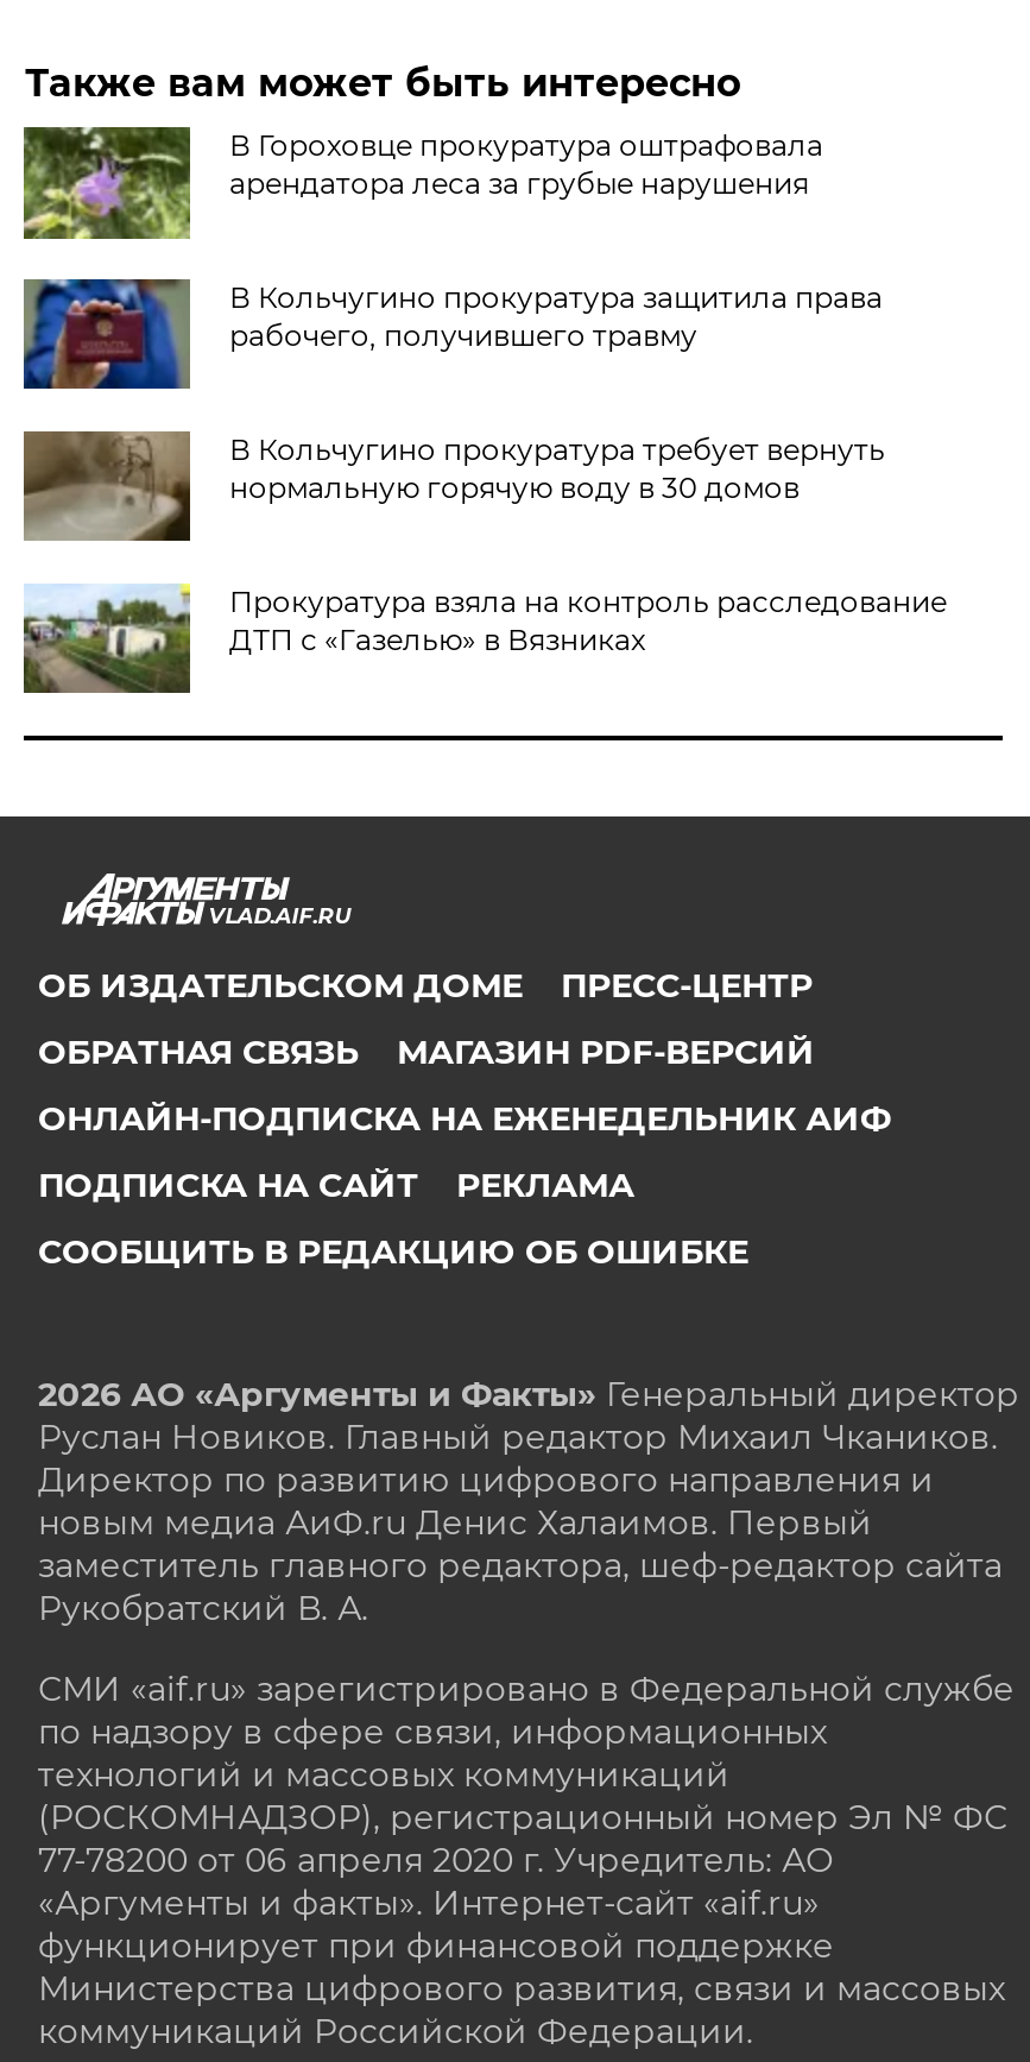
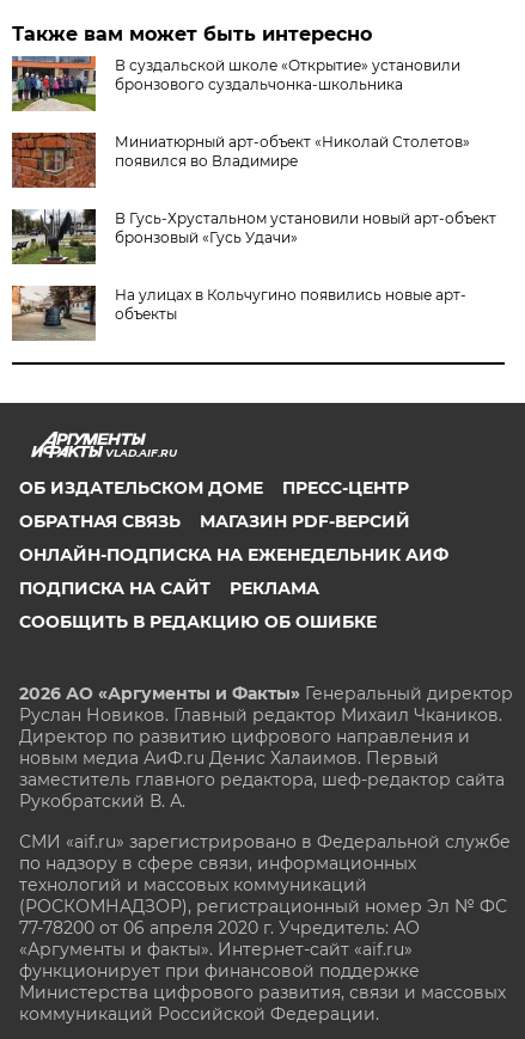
- [image]
- В Гороховце прокуратура оштрафовала
- арендатора леса за грубые нарушения
+ [image]
+ В суздальской школе «Открытие» установили
+ бронзового суздальчонка‑школьника

- [image]
- В Кольчугино прокуратура защитила права
- рабочего, получившего травму
+ [image]
+ Миниатюрный арт-объект «Николай Столетов»
+ появился во Владимире

- [image]
- В Кольчугино прокуратура требует вернуть
- нормальную горячую воду в 30 домов
+ [image]
+ В Гусь-Хрустальном установили новый арт-объект
+ бронзовый «Гусь Удачи»

- [image]
- Прокуратура взяла на контроль расследование
- ДТП с «Газелью» в Вязниках
+ [image]
+ На улицах в Кольчугино появились новые арт-
+ объекты
